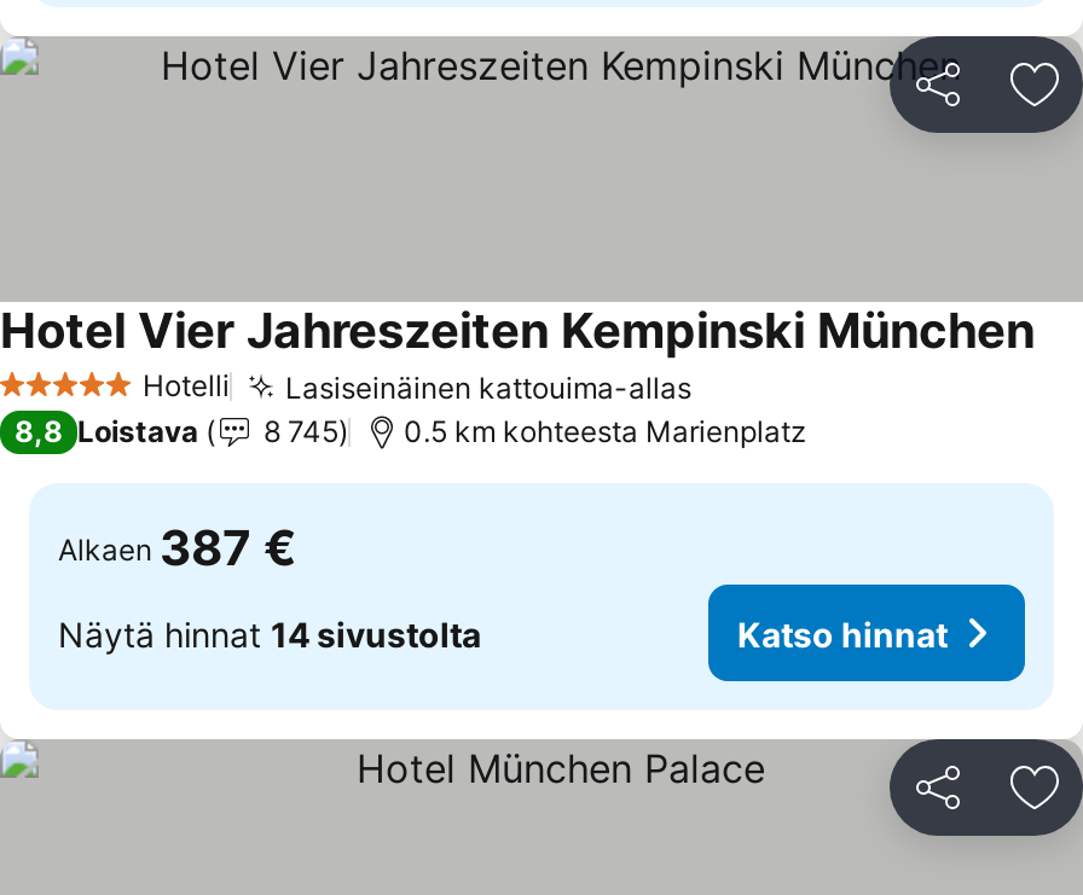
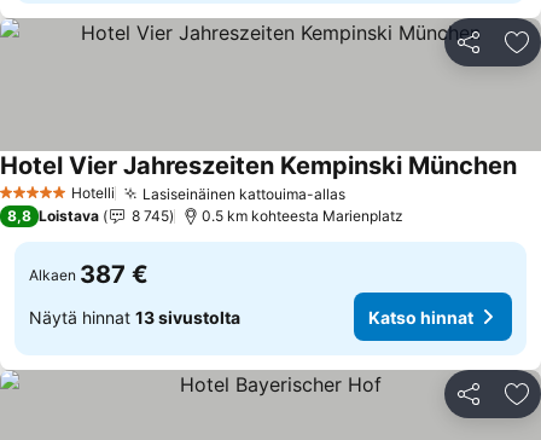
- Näytä hinnat 14 sivustolta
+ Näytä hinnat 13 sivustolta
